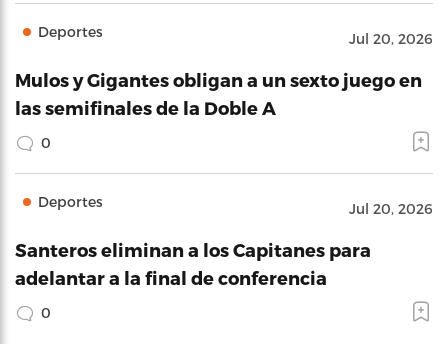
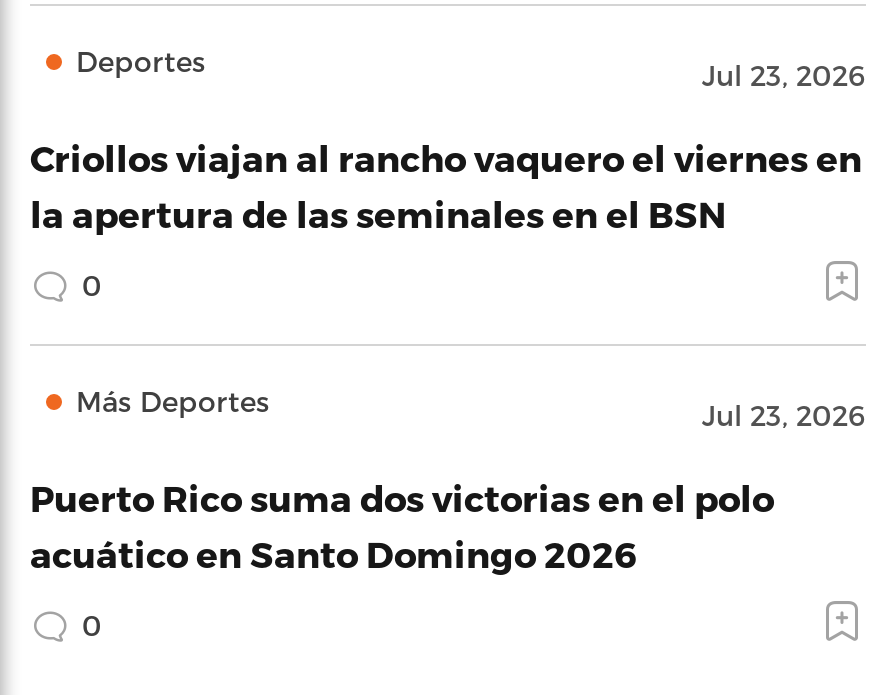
- Jul 20, 2026
+ Jul 23, 2026

- Mulos y Gigantes obligan a un sexto juego en
- las semifinales de la Doble A
+ Criollos viajan al rancho vaquero el viernes en
+ la apertura de las seminales en el BSN

- Deportes
- Jul 20, 2026
+ Más Deportes
+ Jul 23, 2026

- Santeros eliminan a los Capitanes para
- adelantar a la final de conferencia
+ Puerto Rico suma dos victorias en el polo
+ acuático en Santo Domingo 2026
